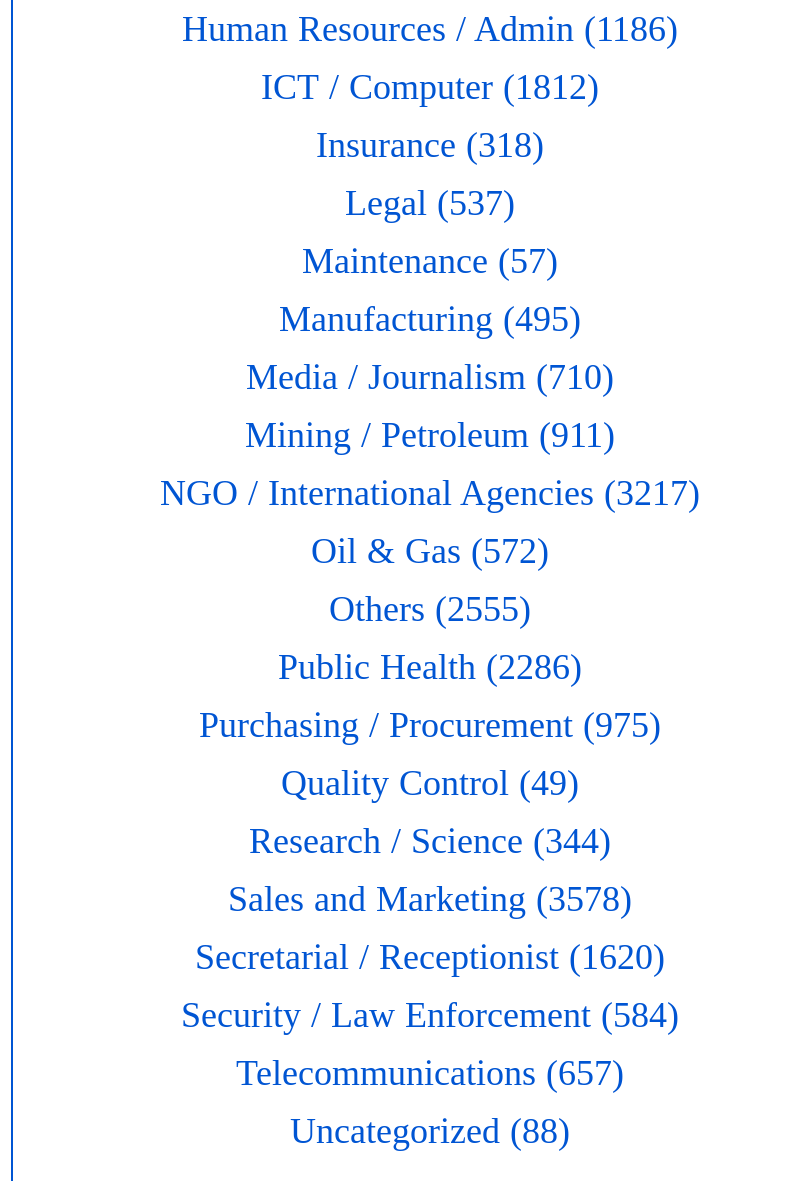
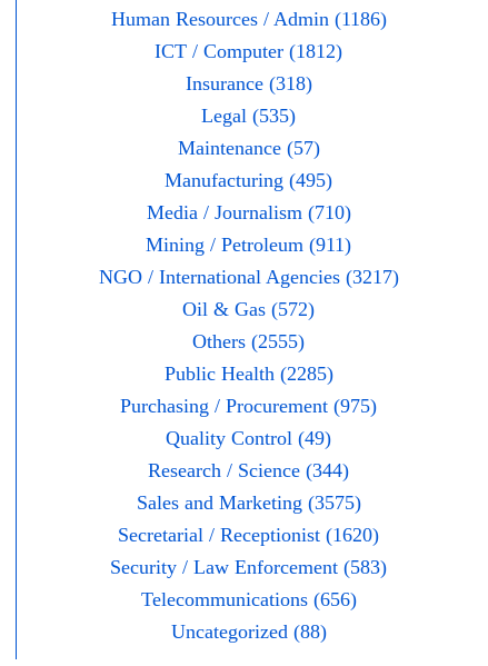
- Legal (537)
+ Legal (535)

- Public Health (2286)
+ Public Health (2285)

- Sales and Marketing (3578)
+ Sales and Marketing (3575)

- Security / Law Enforcement (584)
+ Security / Law Enforcement (583)

- Telecommunications (657)
+ Telecommunications (656)
